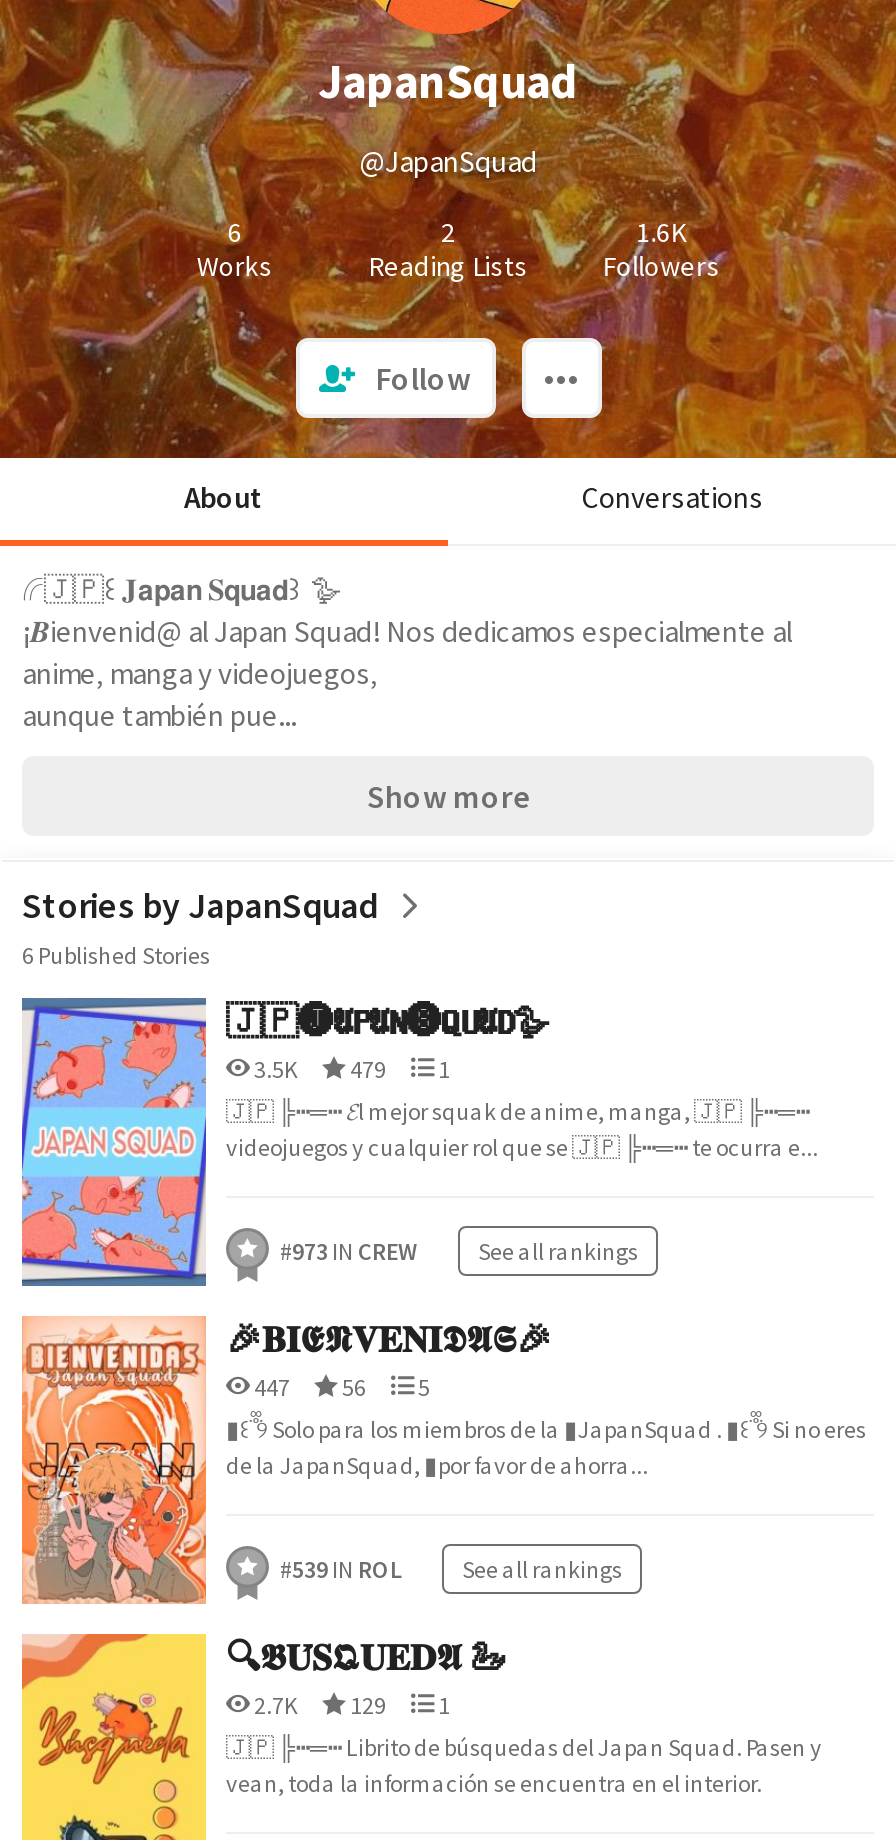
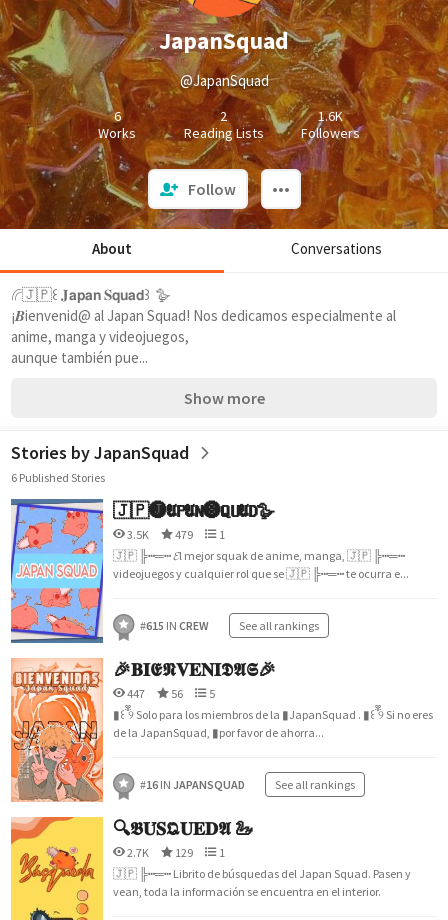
- #973 IN CREW See all rankings
+ #615 IN CREW See all rankings

- #539 IN ROL
+ #16 IN JAPANSQUAD
